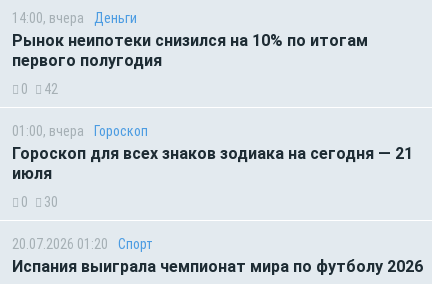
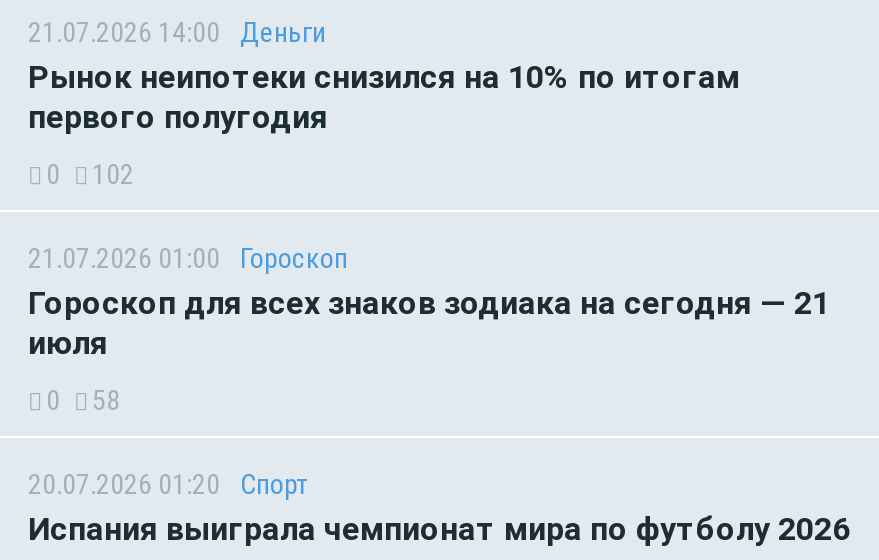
- 14:00, вчера Деньги
+ 21.07.2026 14:00 Деньги

- 0 42
+ 0 102

- 01:00, вчера Гороскоп
+ 21.07.2026 01:00 Гороскоп

- 0 30
+ 0 58
